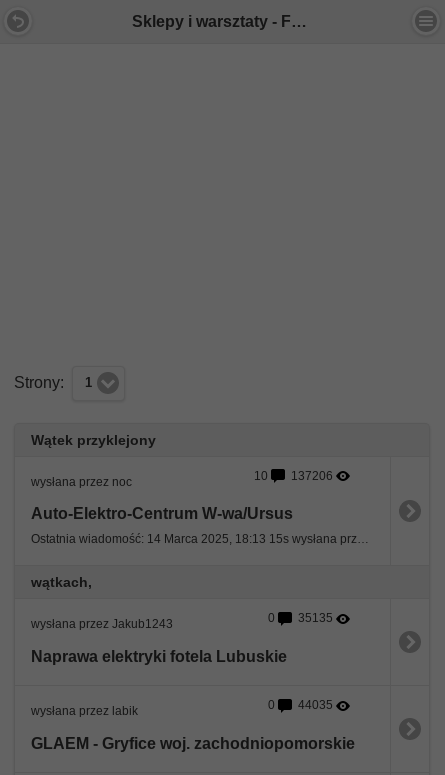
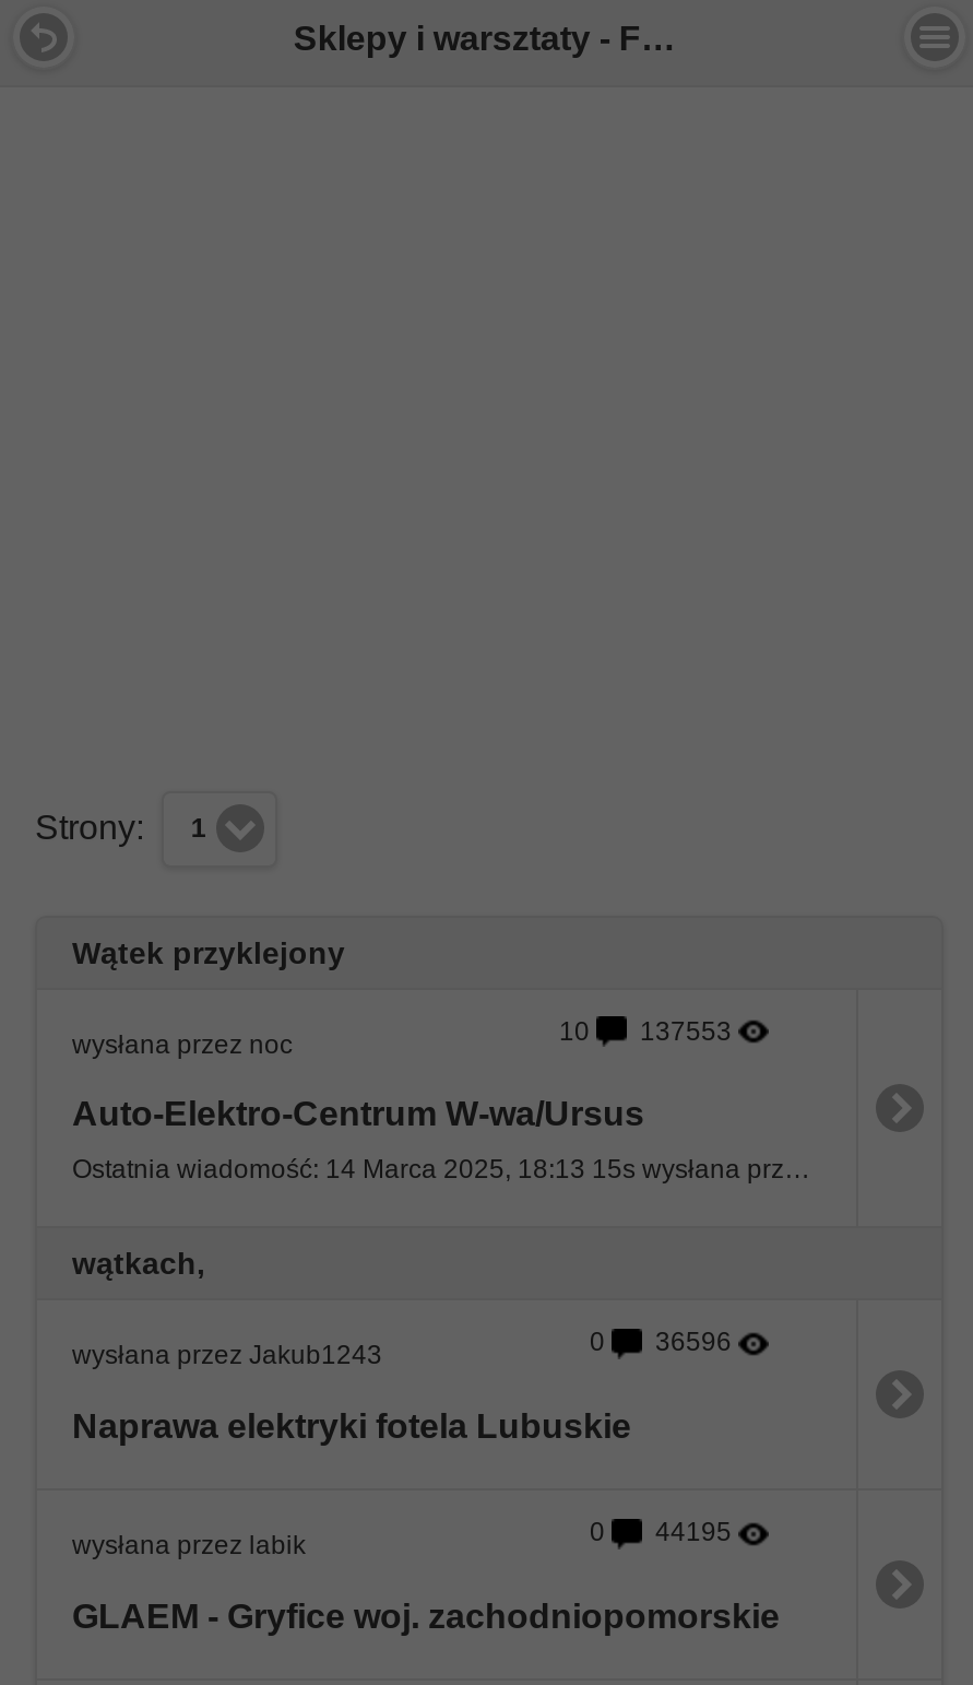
- 10 137206
+ 10 137553

- 0 35135
+ 0 36596

- 0 44035
+ 0 44195
